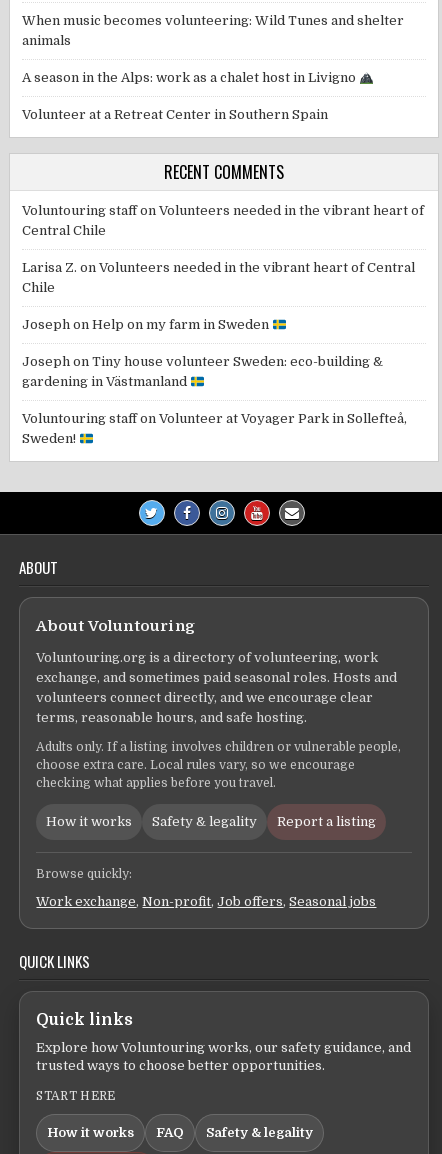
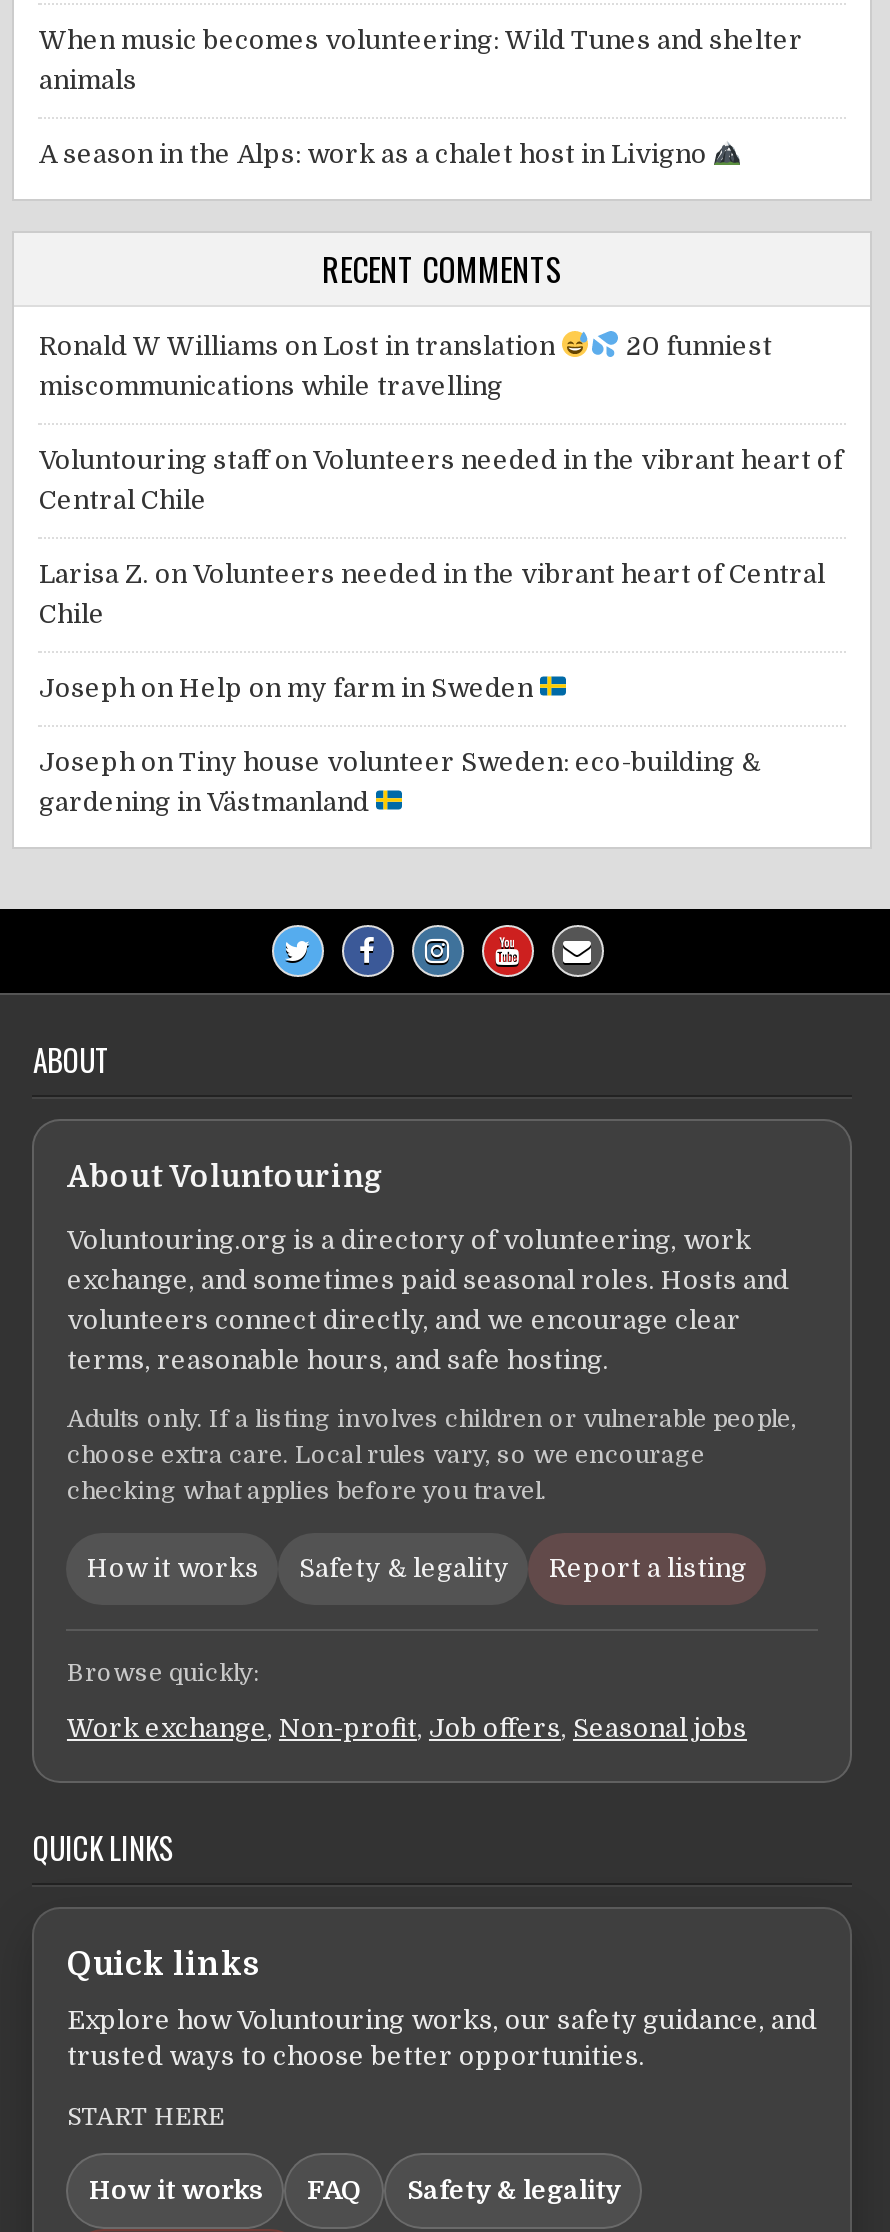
- Volunteer at a Retreat Center in Southern Spain

+ Ronald W Williams on Lost in translation
+ 20 funniest
+ miscommunications while travelling

moved down: Voluntouring staffon Volunteers needed in the vibrant heart of | Central Chile | Larisa Z. on Volunteers needed in the vibrant heart of Central | Chile | Joseph on Help on my farm in Sweden | Joseph on Tiny house volunteer Sweden: eco-building & | gardening in Västmanland

- Voluntouring staff on Volunteer at Voyager Park in Sollefteå,
- Sweden!
